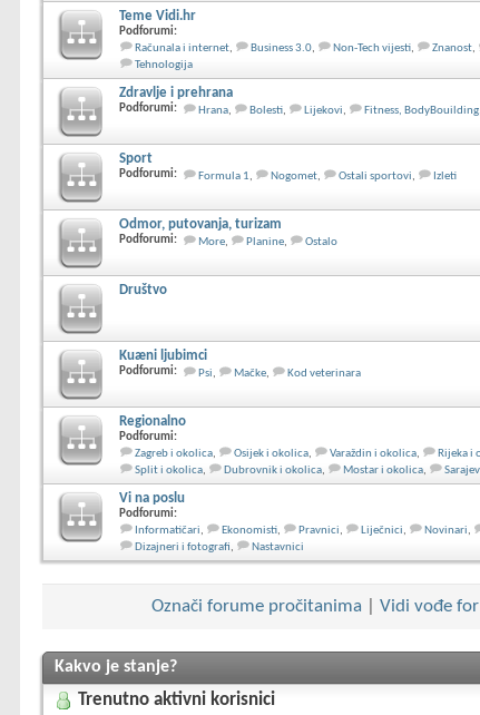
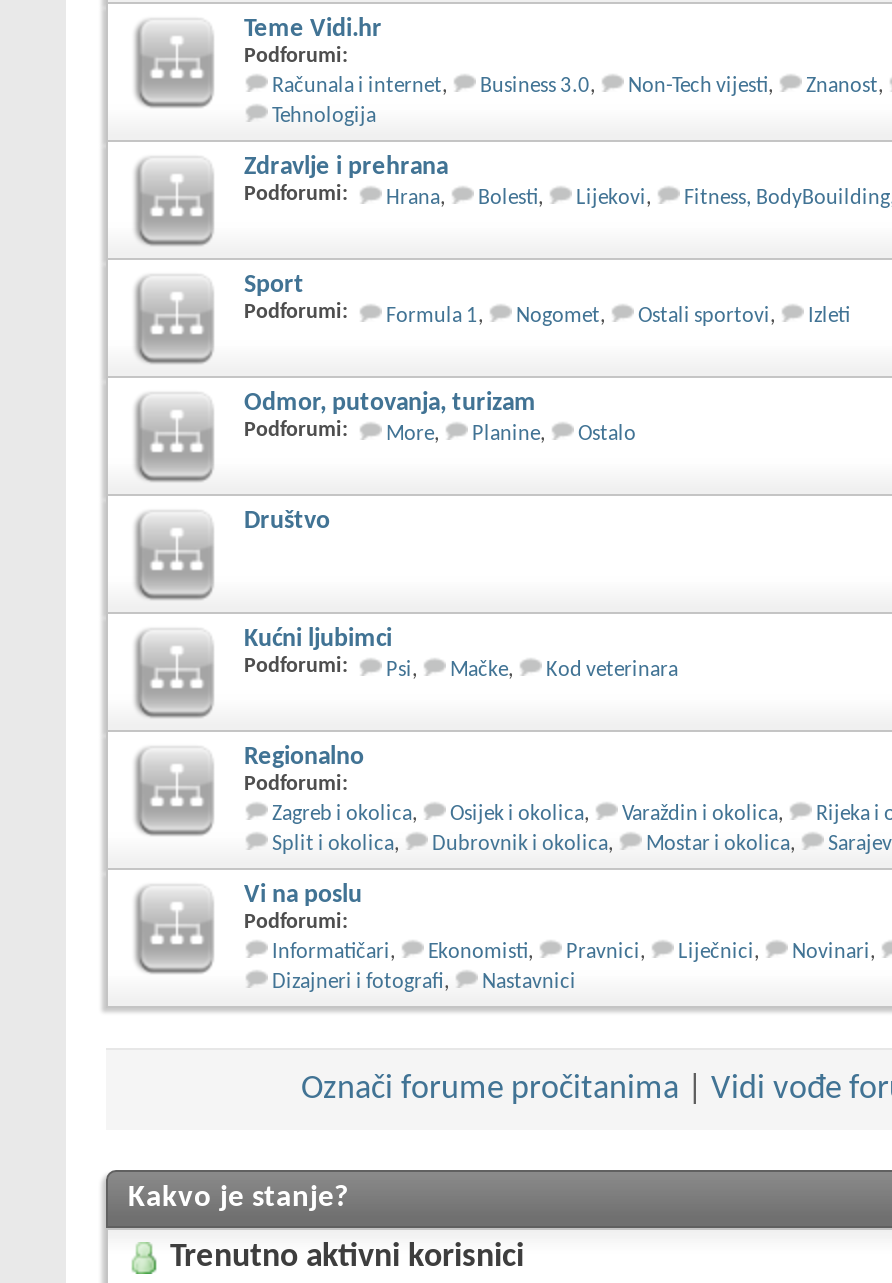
- Kuæni ljubimci
+ Kućni ljubimci
